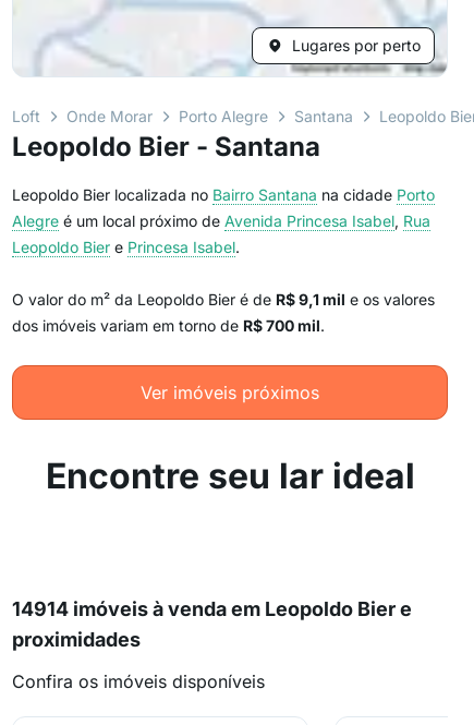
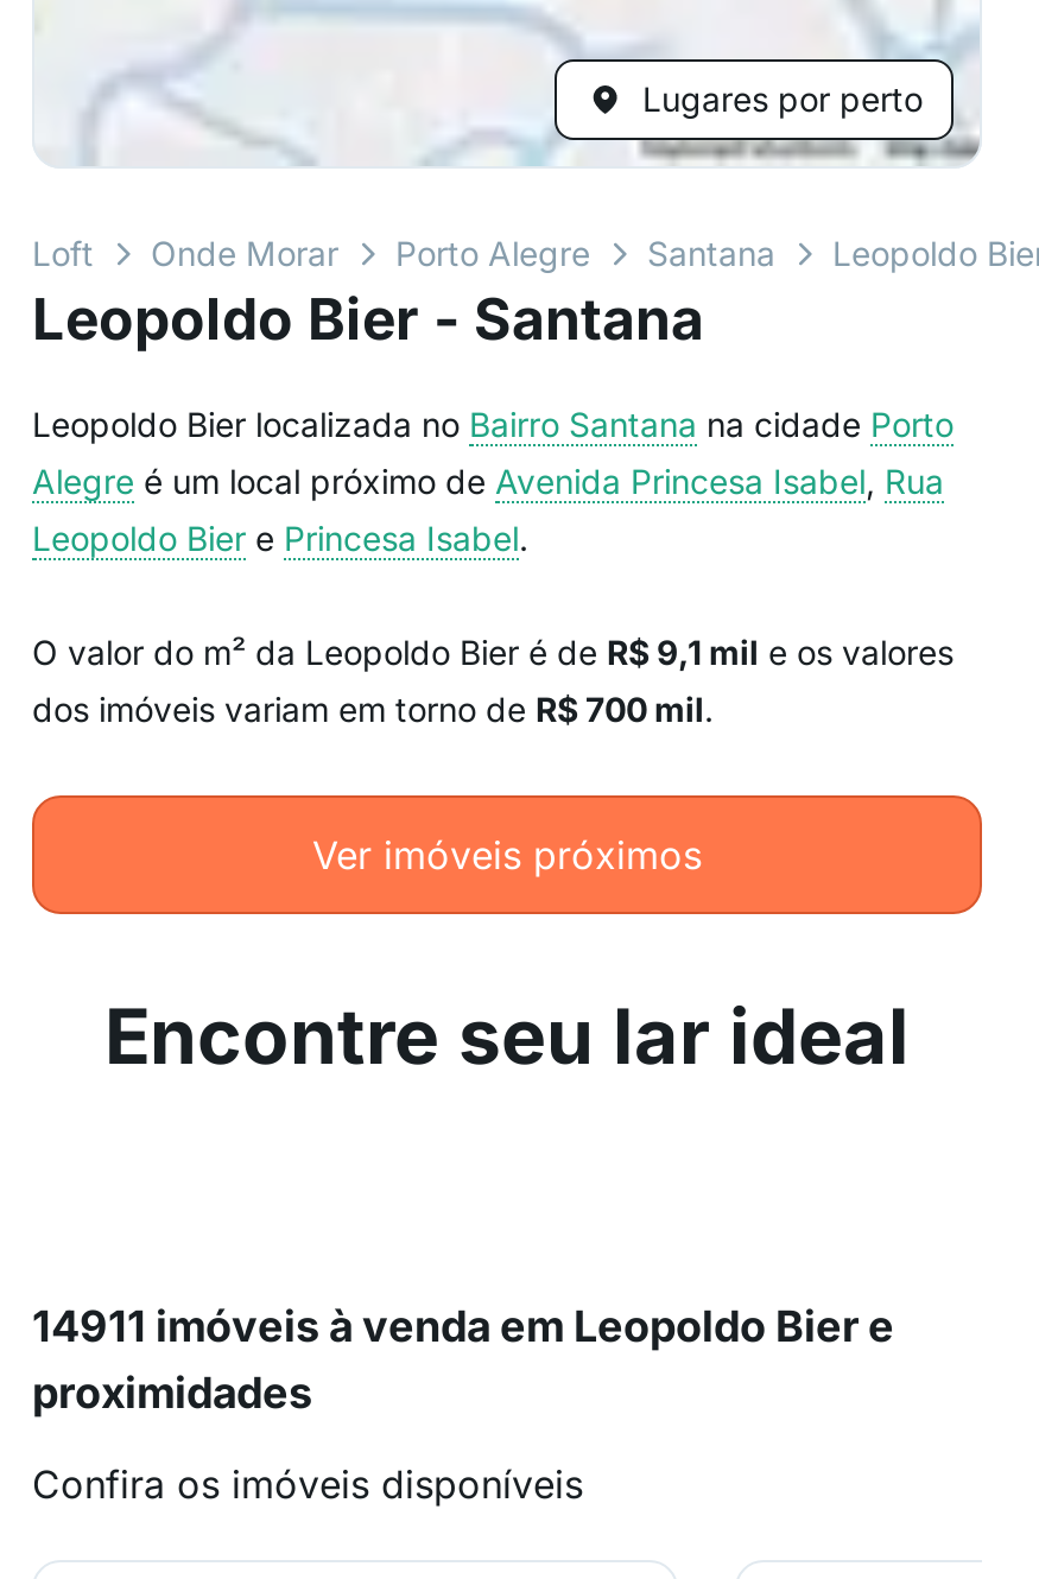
- 14914 imóveis à venda em Leopoldo Bier e
+ 14911 imóveis à venda em Leopoldo Bier e
